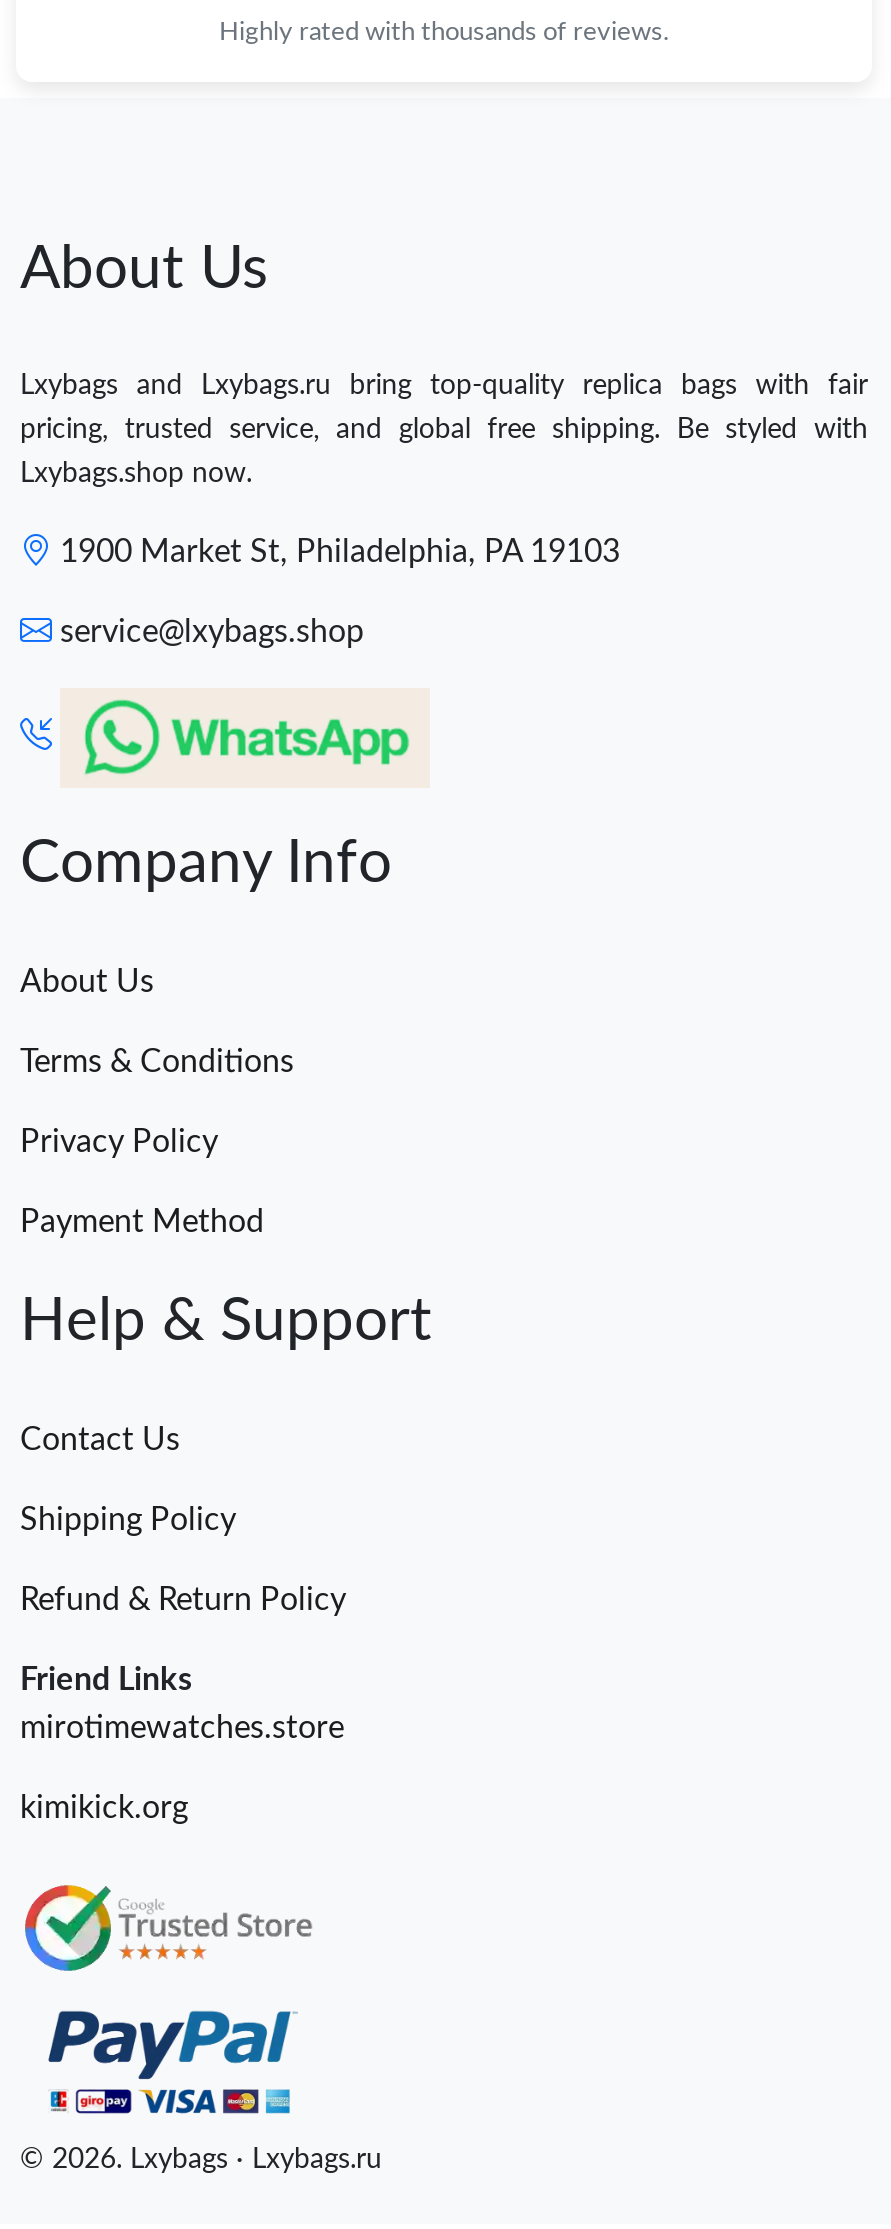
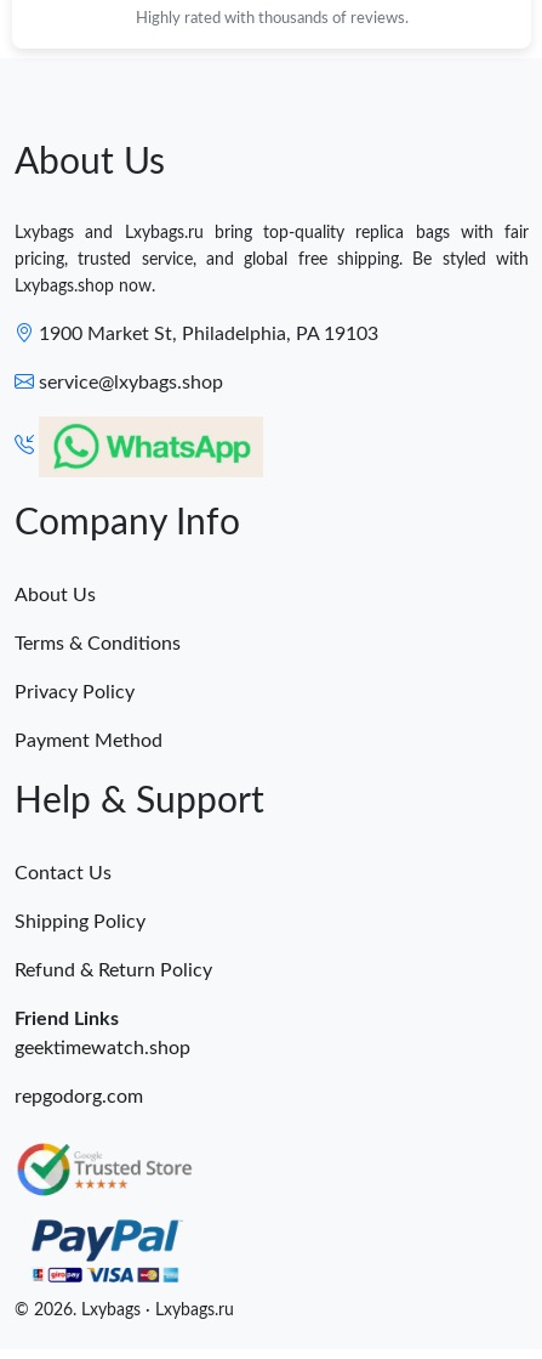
- mirotimewatches.store
+ geektimewatch.shop

- kimikick.org
+ repgodorg.com
